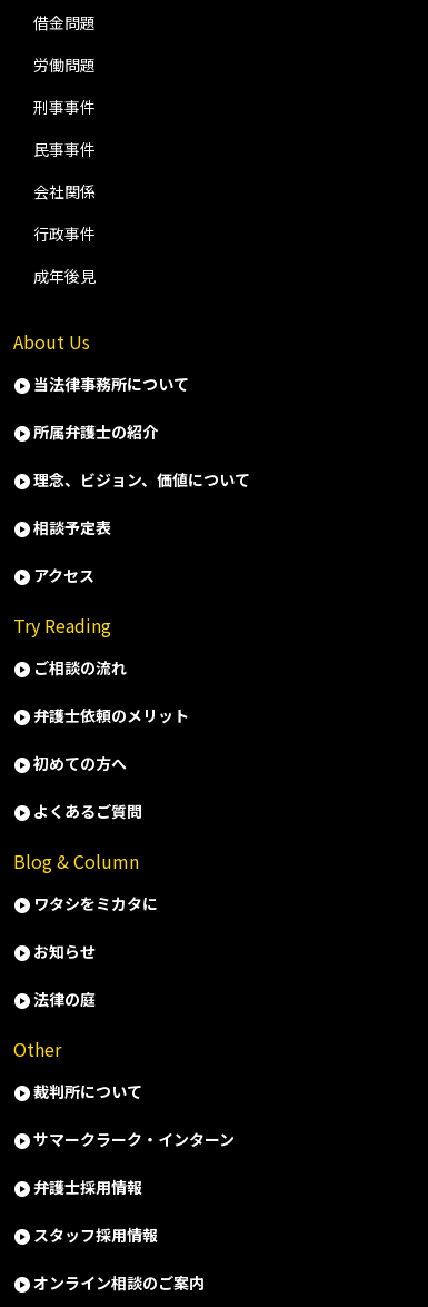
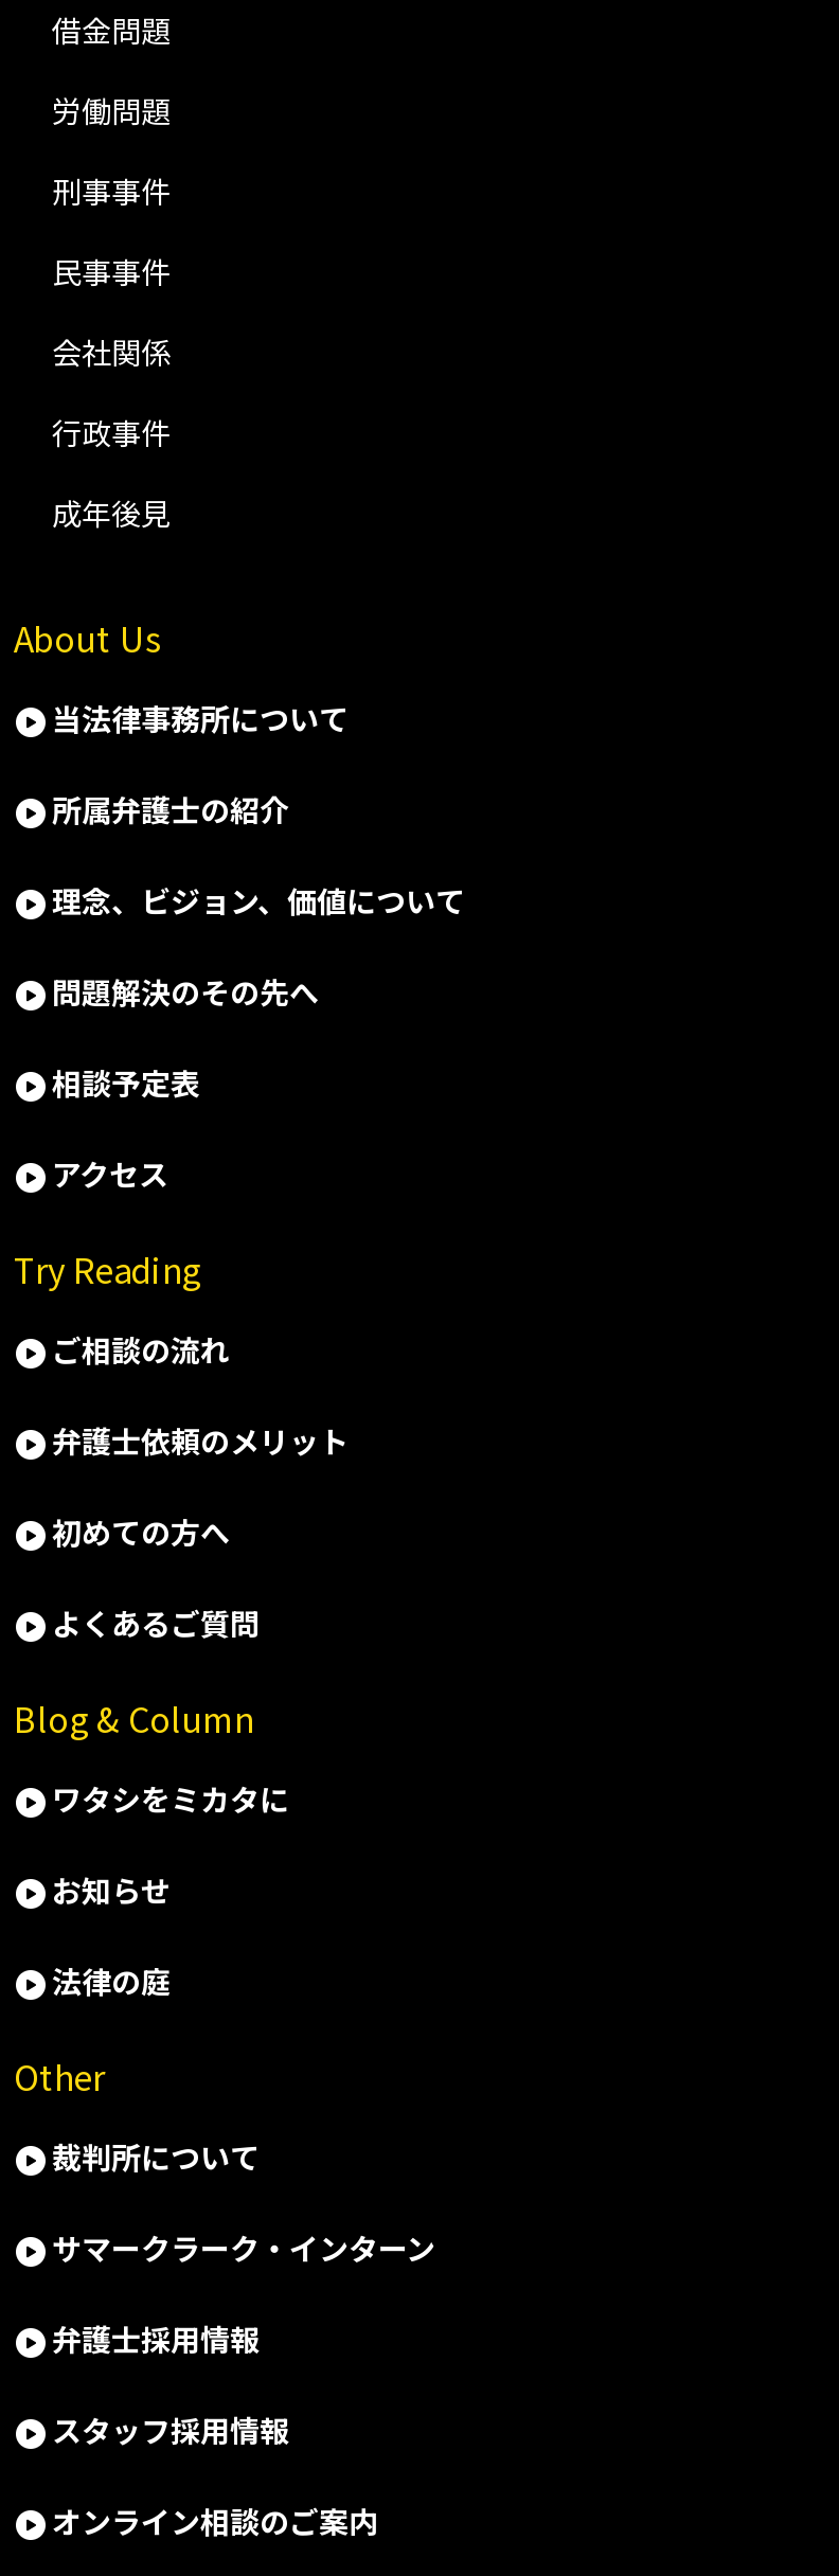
+ 問題解決のその先へ
